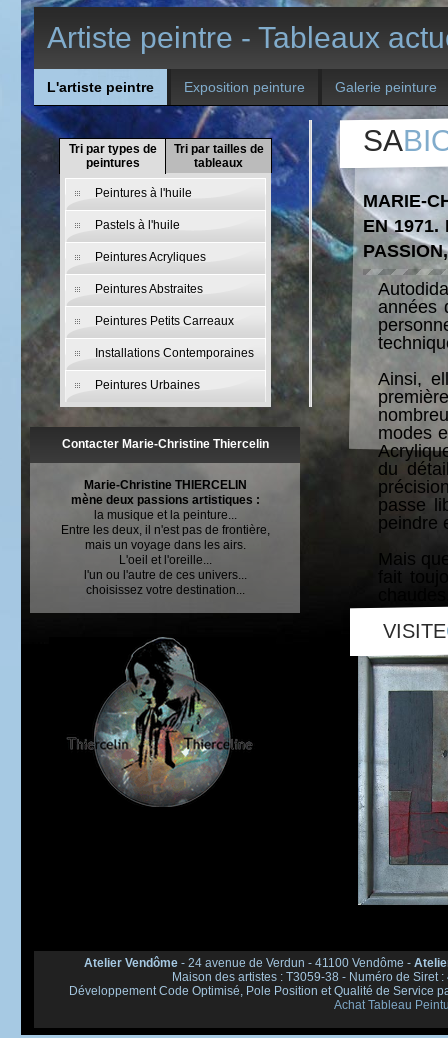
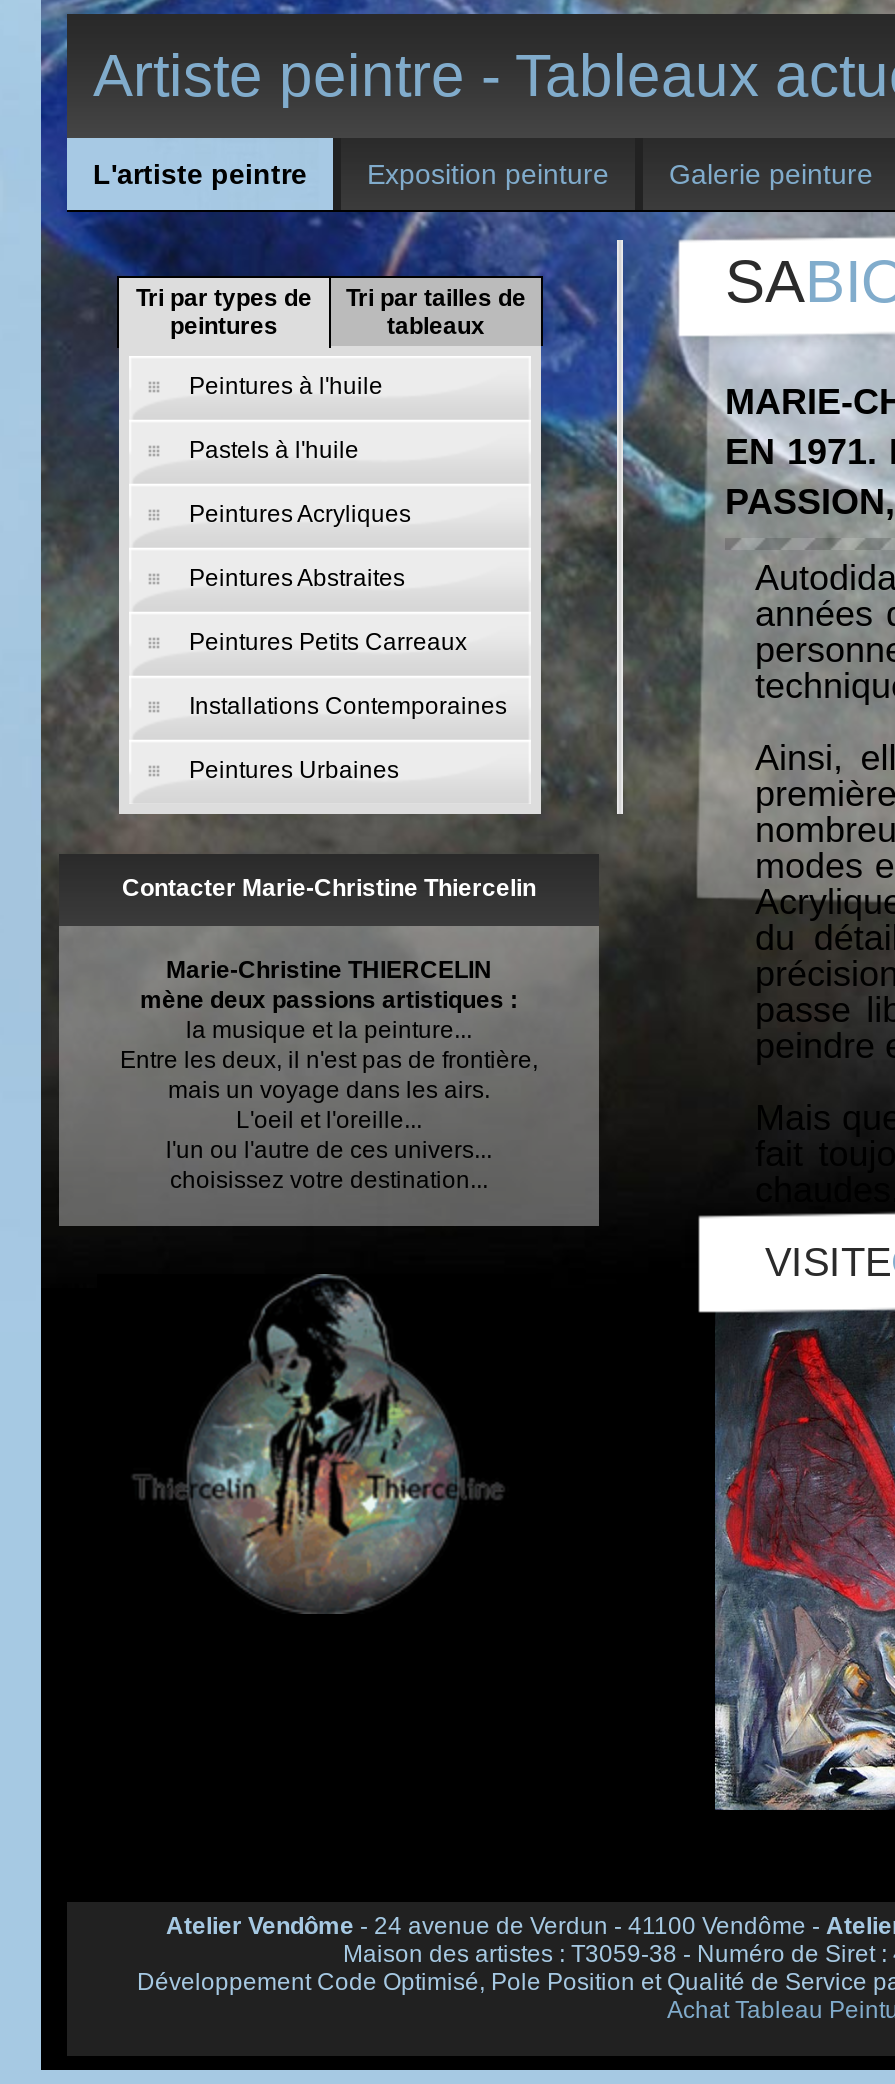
- [image]
+ [image]
